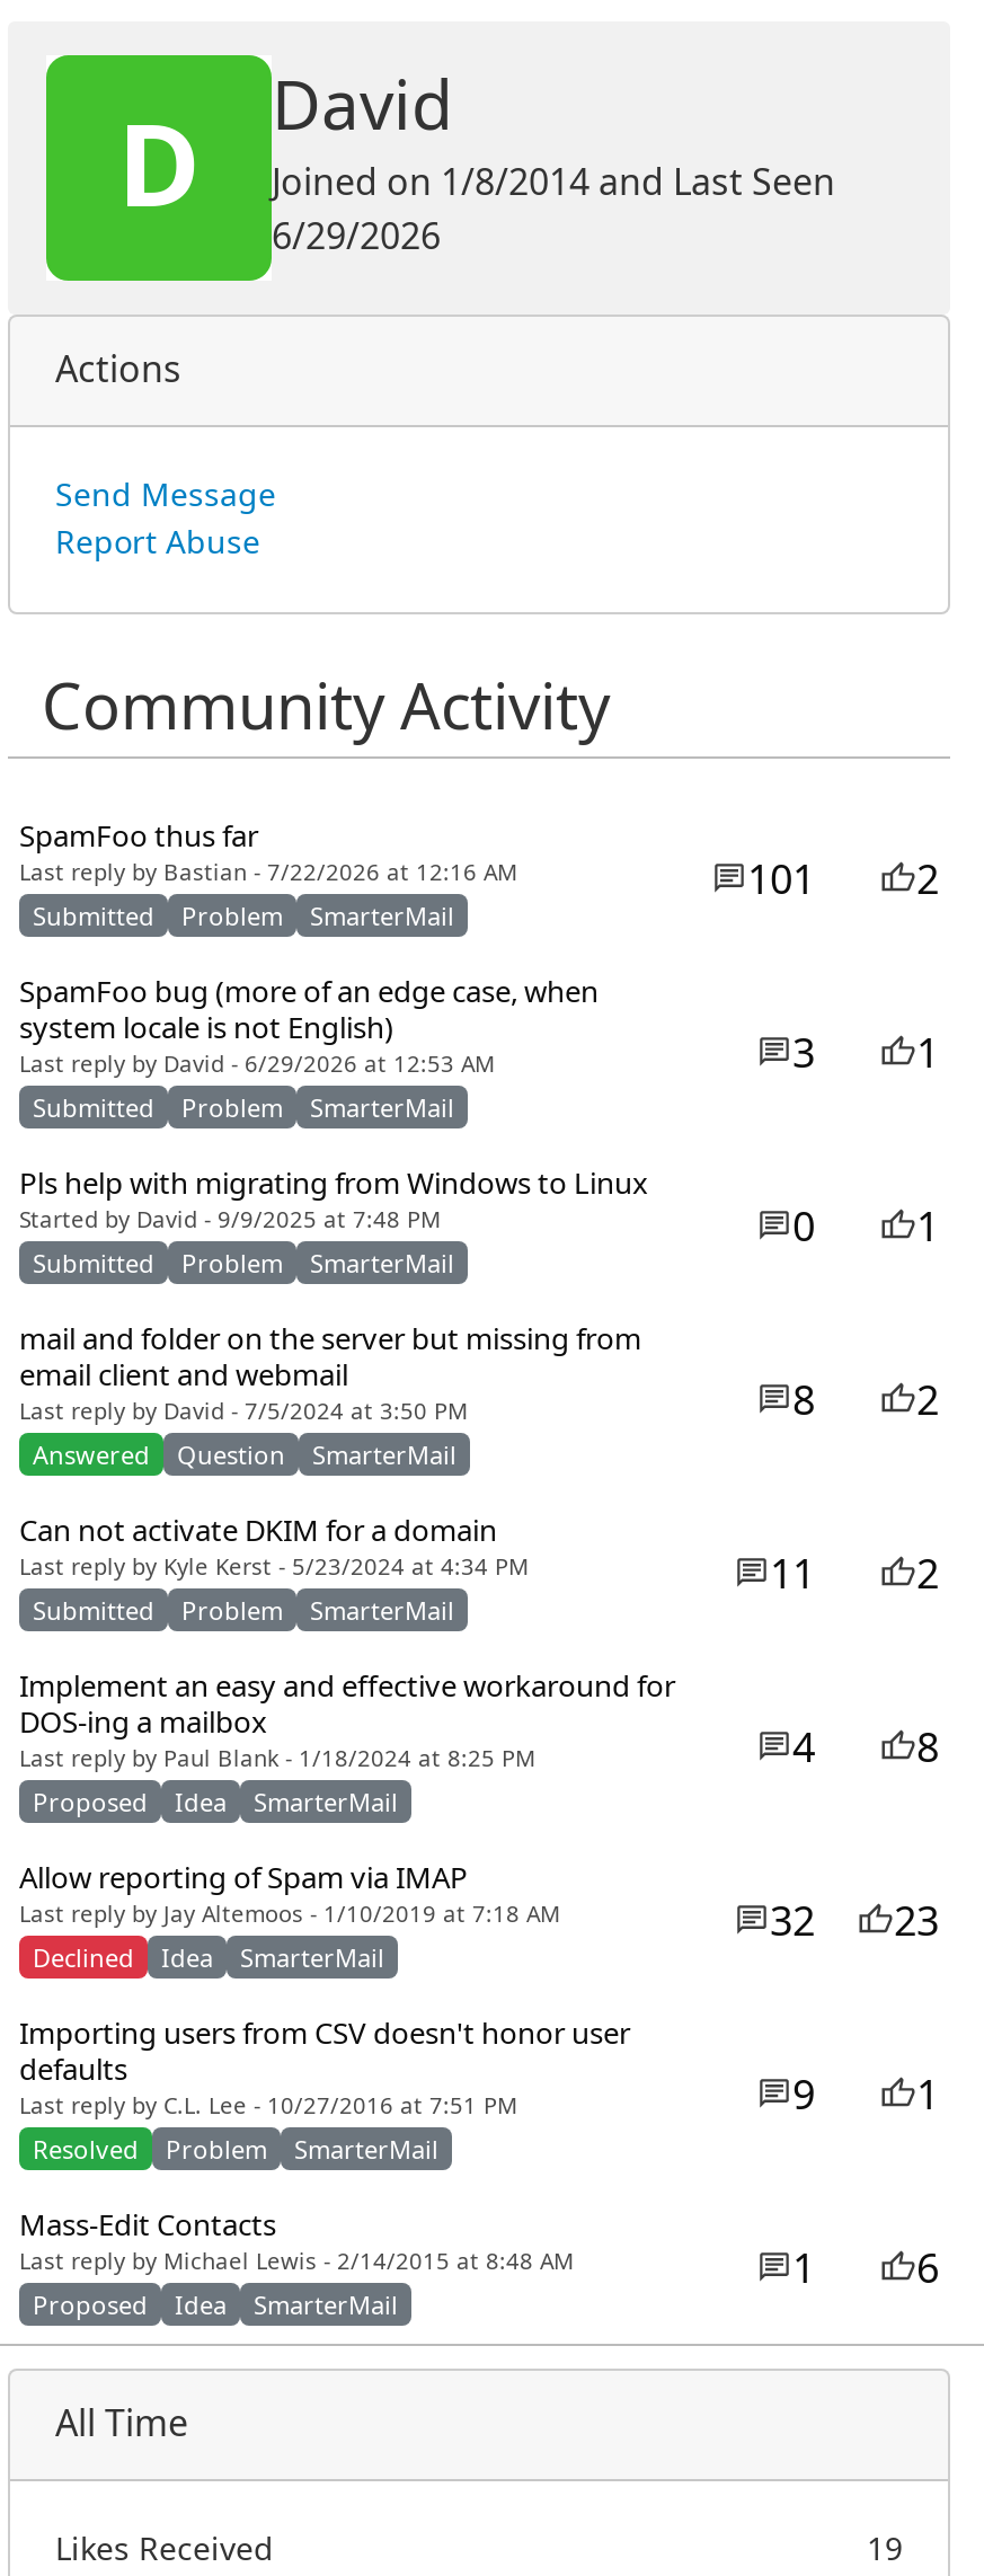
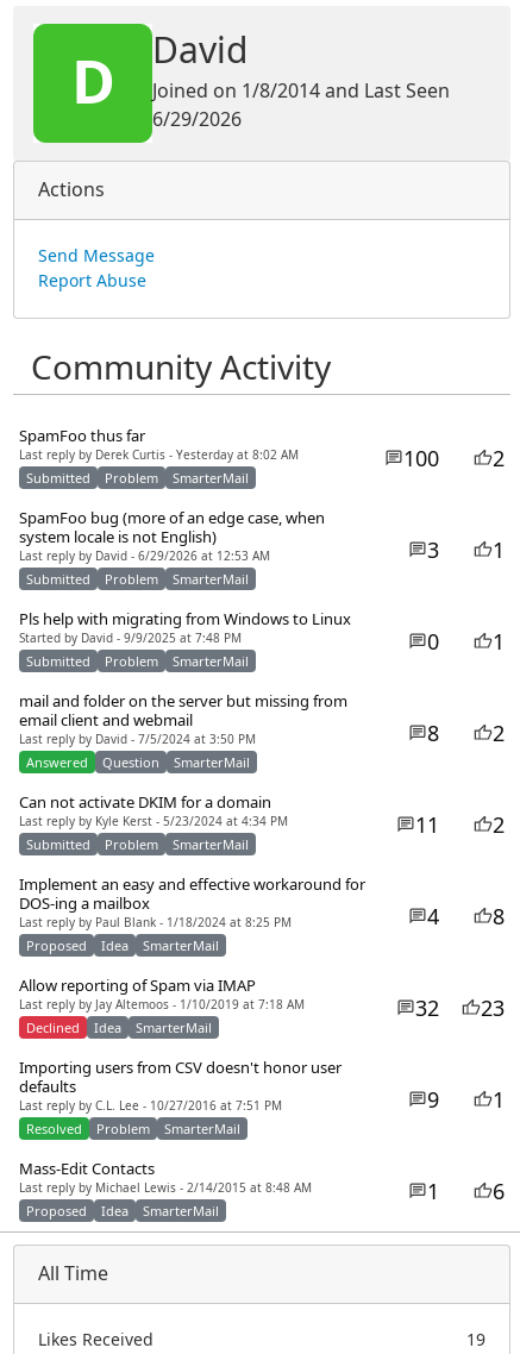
- Last reply by Bastian - 7/22/2026 at 12:16 AM
+ Last reply by Derek Curtis - Yesterday at 8:02 AM

- 101
+ 100
